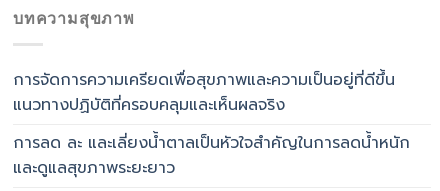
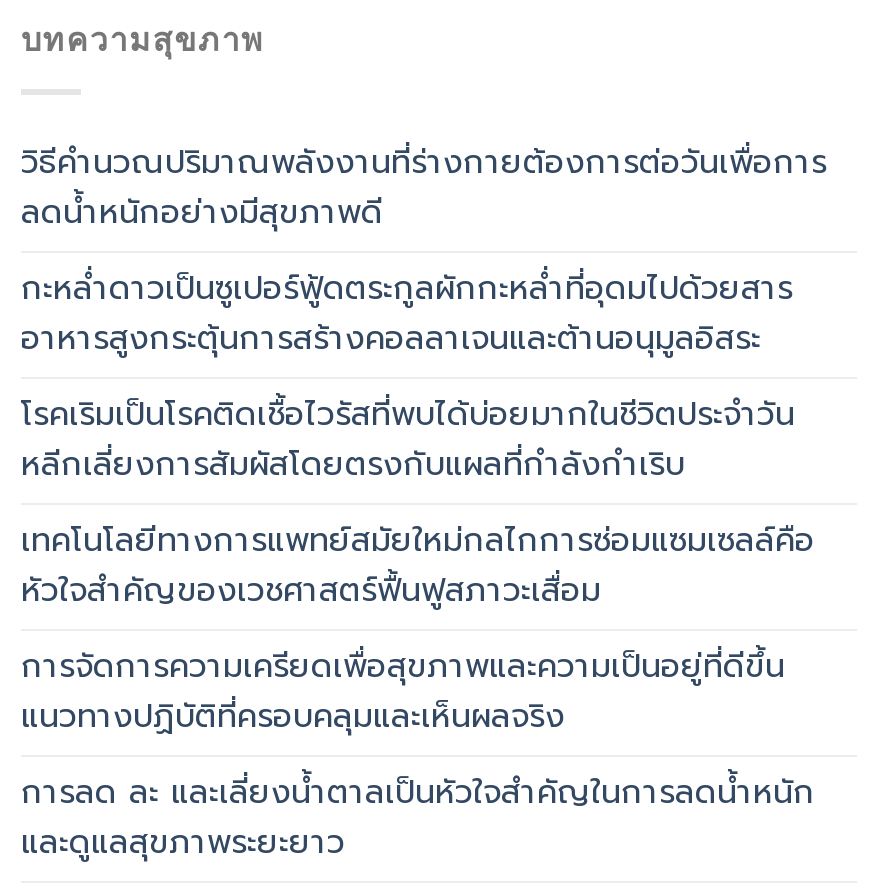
+ วิธีคำนวณปริมาณพลังงานที่ร่างกายต้องการต่อวันเพื่อการ
+ ลดน้ำหนักอย่างมีสุขภาพดี
+ กะหล่ำดาวเป็นซูเปอร์ฟู้ดตระกูลผักกะหล่ำที่อุดมไปด้วยสาร
+ อาหารสูงกระตุ้นการสร้างคอลลาเจนและต้านอนุมูลอิสระ
+ โรคเริมเป็นโรคติดเชื้อไวรัสที่พบได้บ่อยมากในชีวิตประจำวัน
+ หลีกเลี่ยงการสัมผัสโดยตรงกับแผลที่กำลังกำเริบ
+ เทคโนโลยีทางการแพทย์สมัยใหม่กลไกการซ่อมแซมเซลล์คือ
+ หัวใจสำคัญของเวชศาสตร์ฟื้นฟูสภาวะเสื่อม
